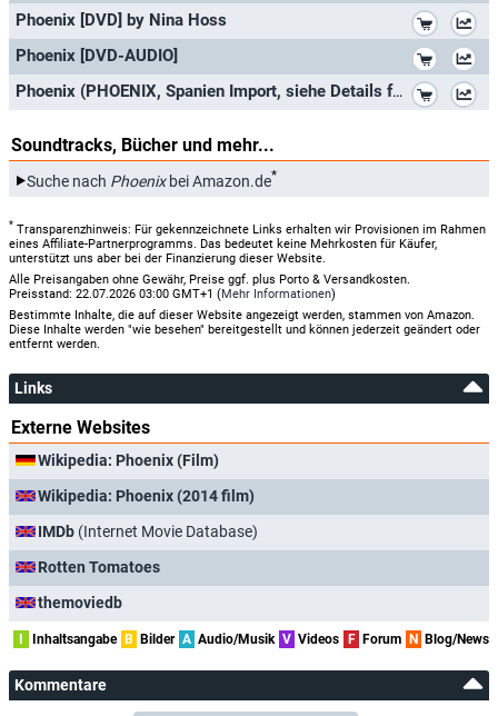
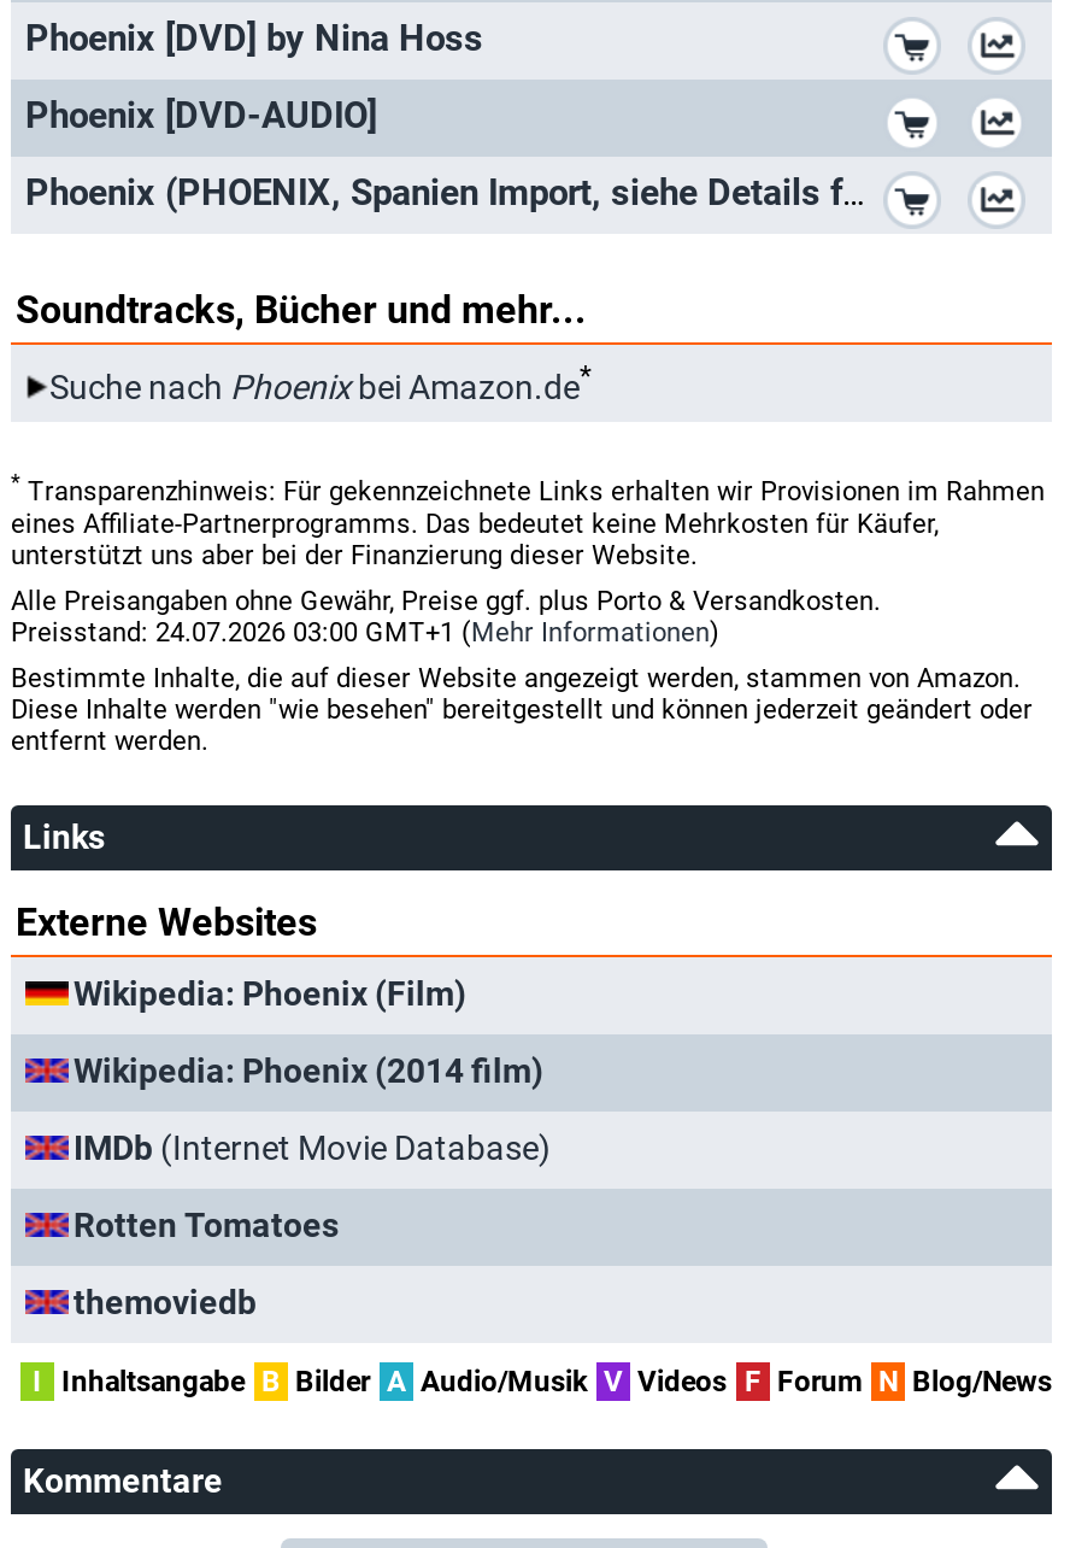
- Preisstand: 22.07.2026 03:00 GMT+1 (Mehr Informationen)
+ Preisstand: 24.07.2026 03:00 GMT+1 (Mehr Informationen)
